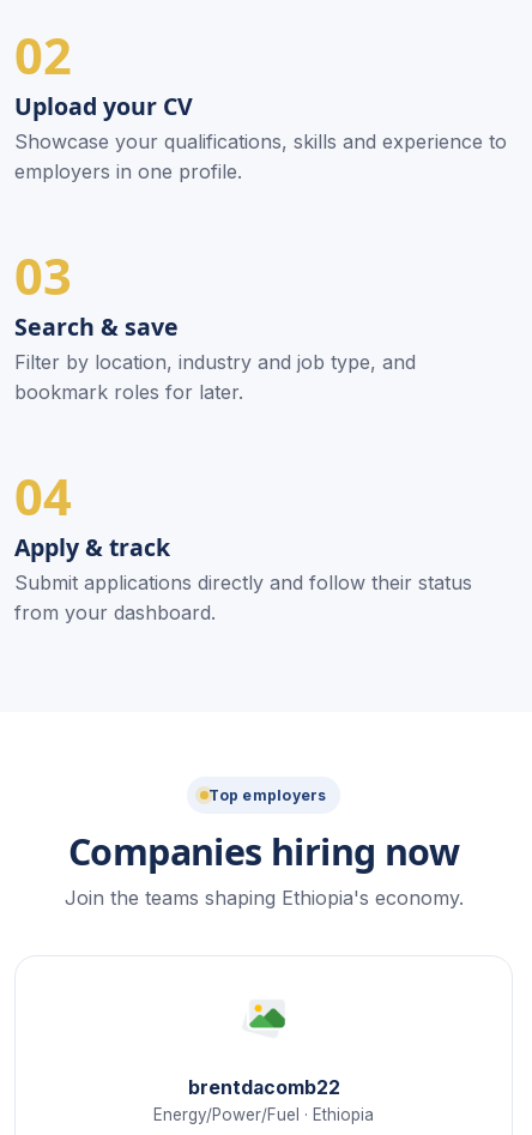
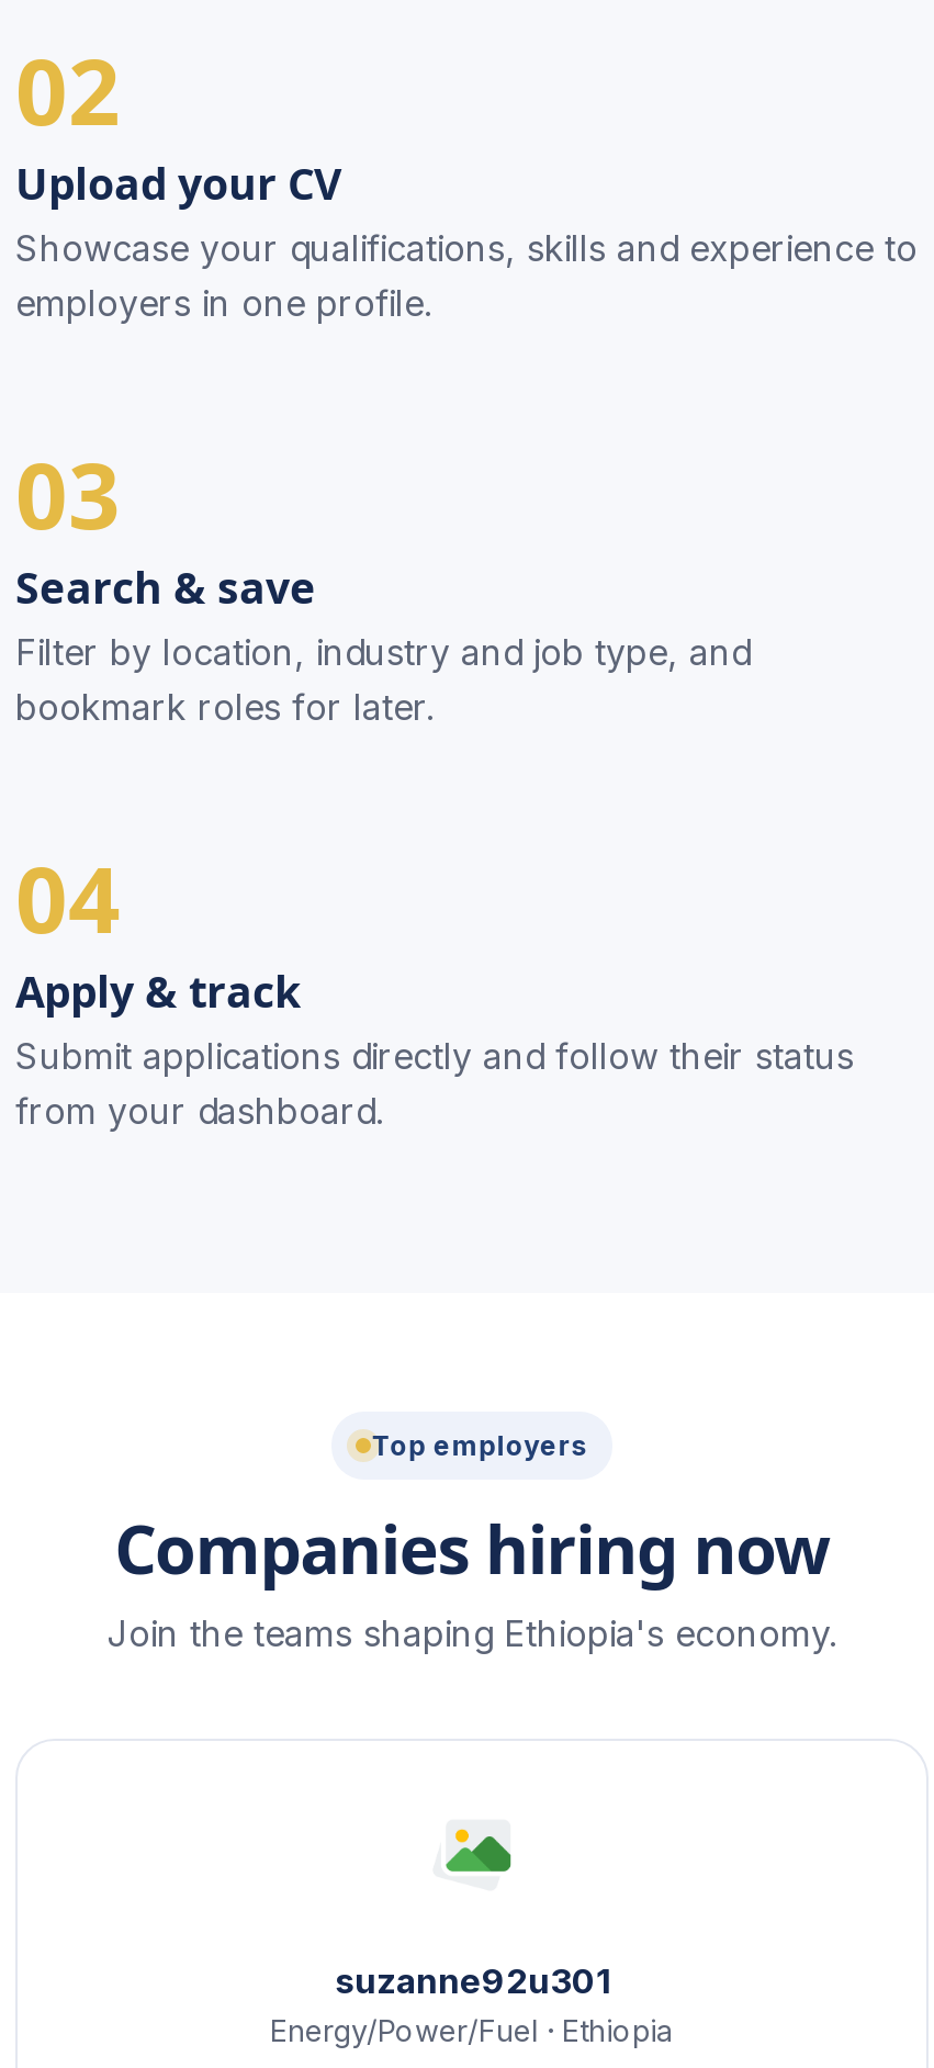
- brentdacomb22
+ suzanne92u301
